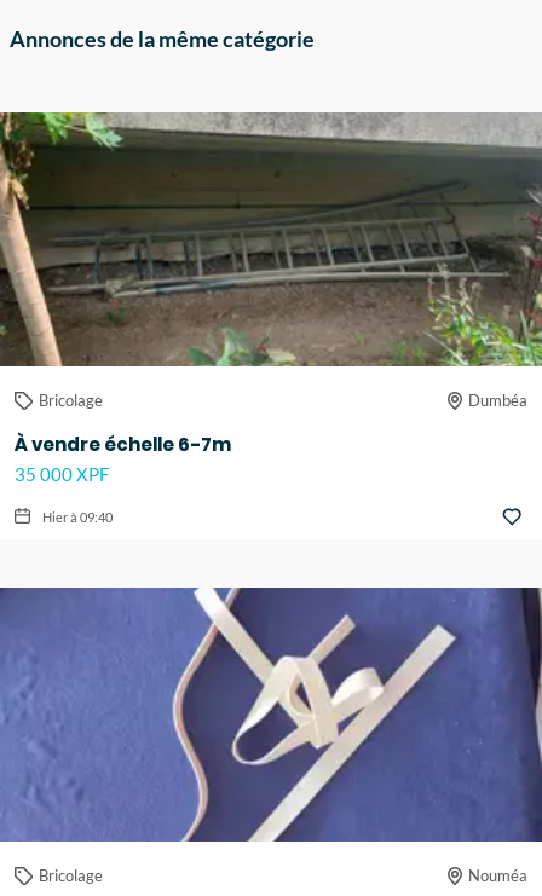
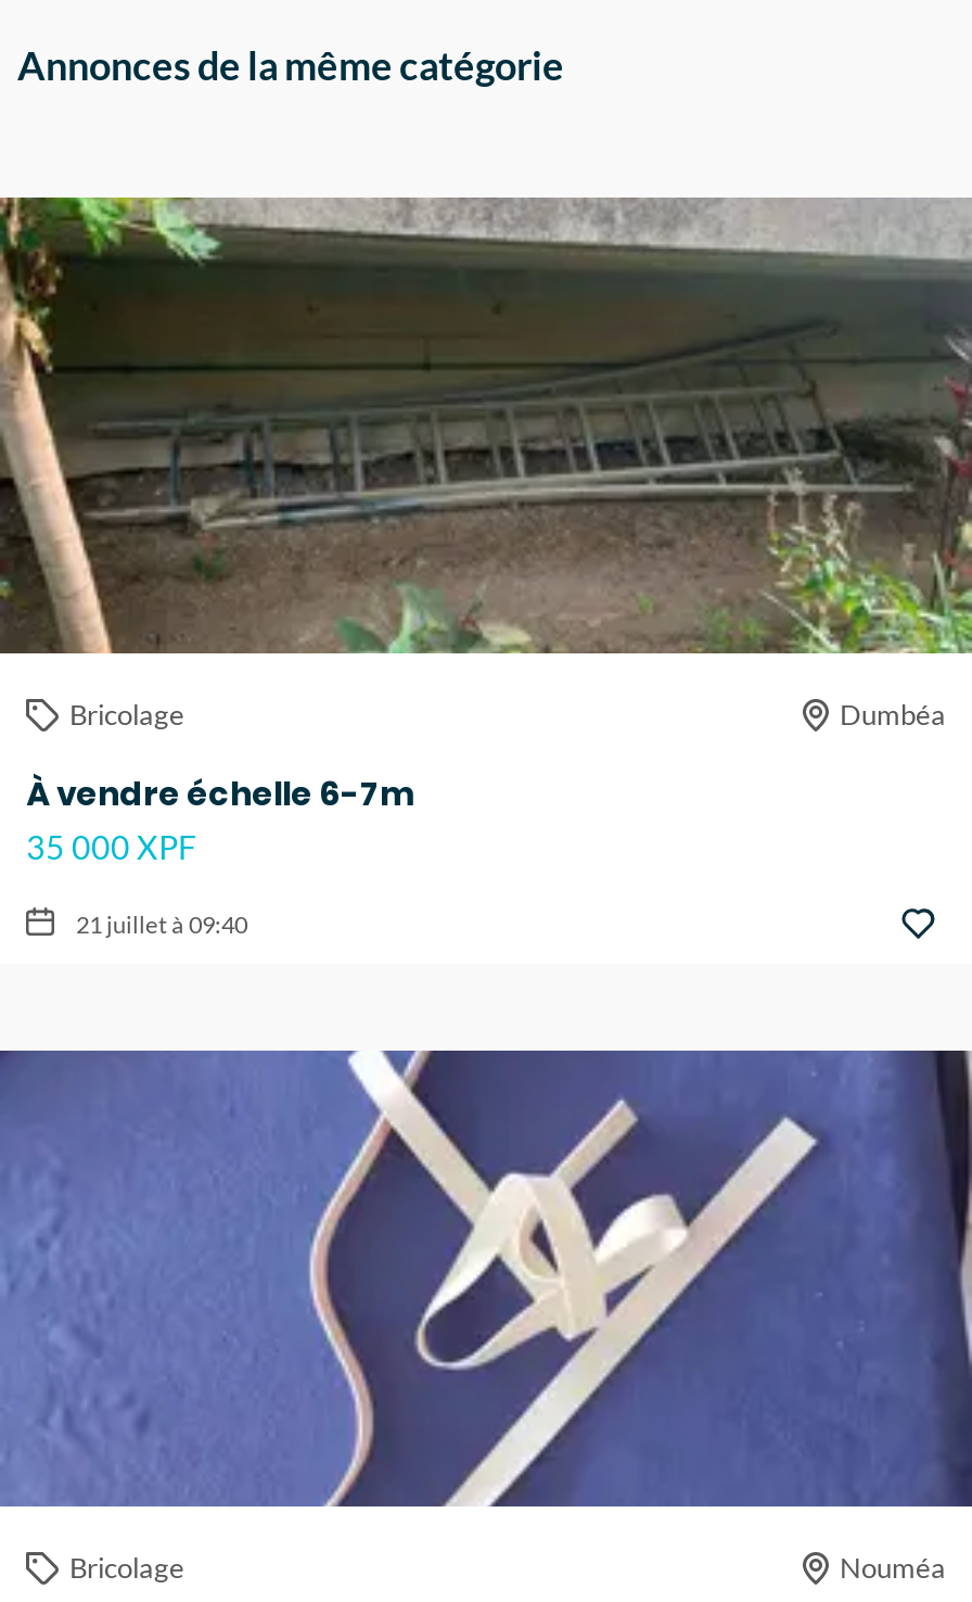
- Hier à 09:40
+ 21 juillet à 09:40
